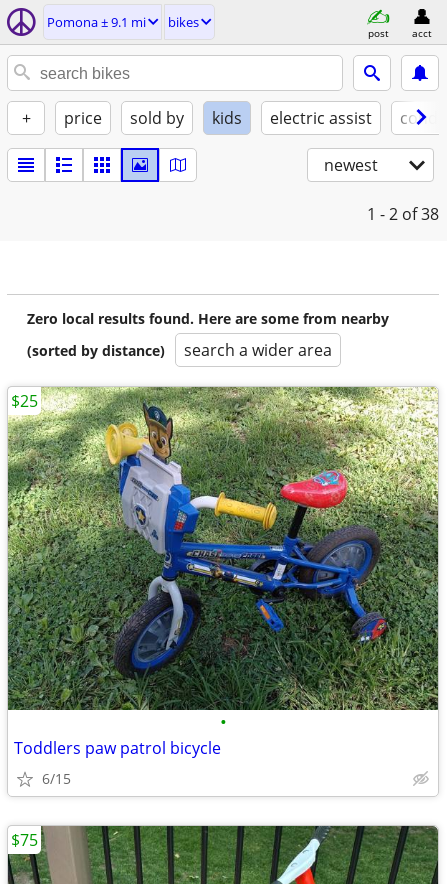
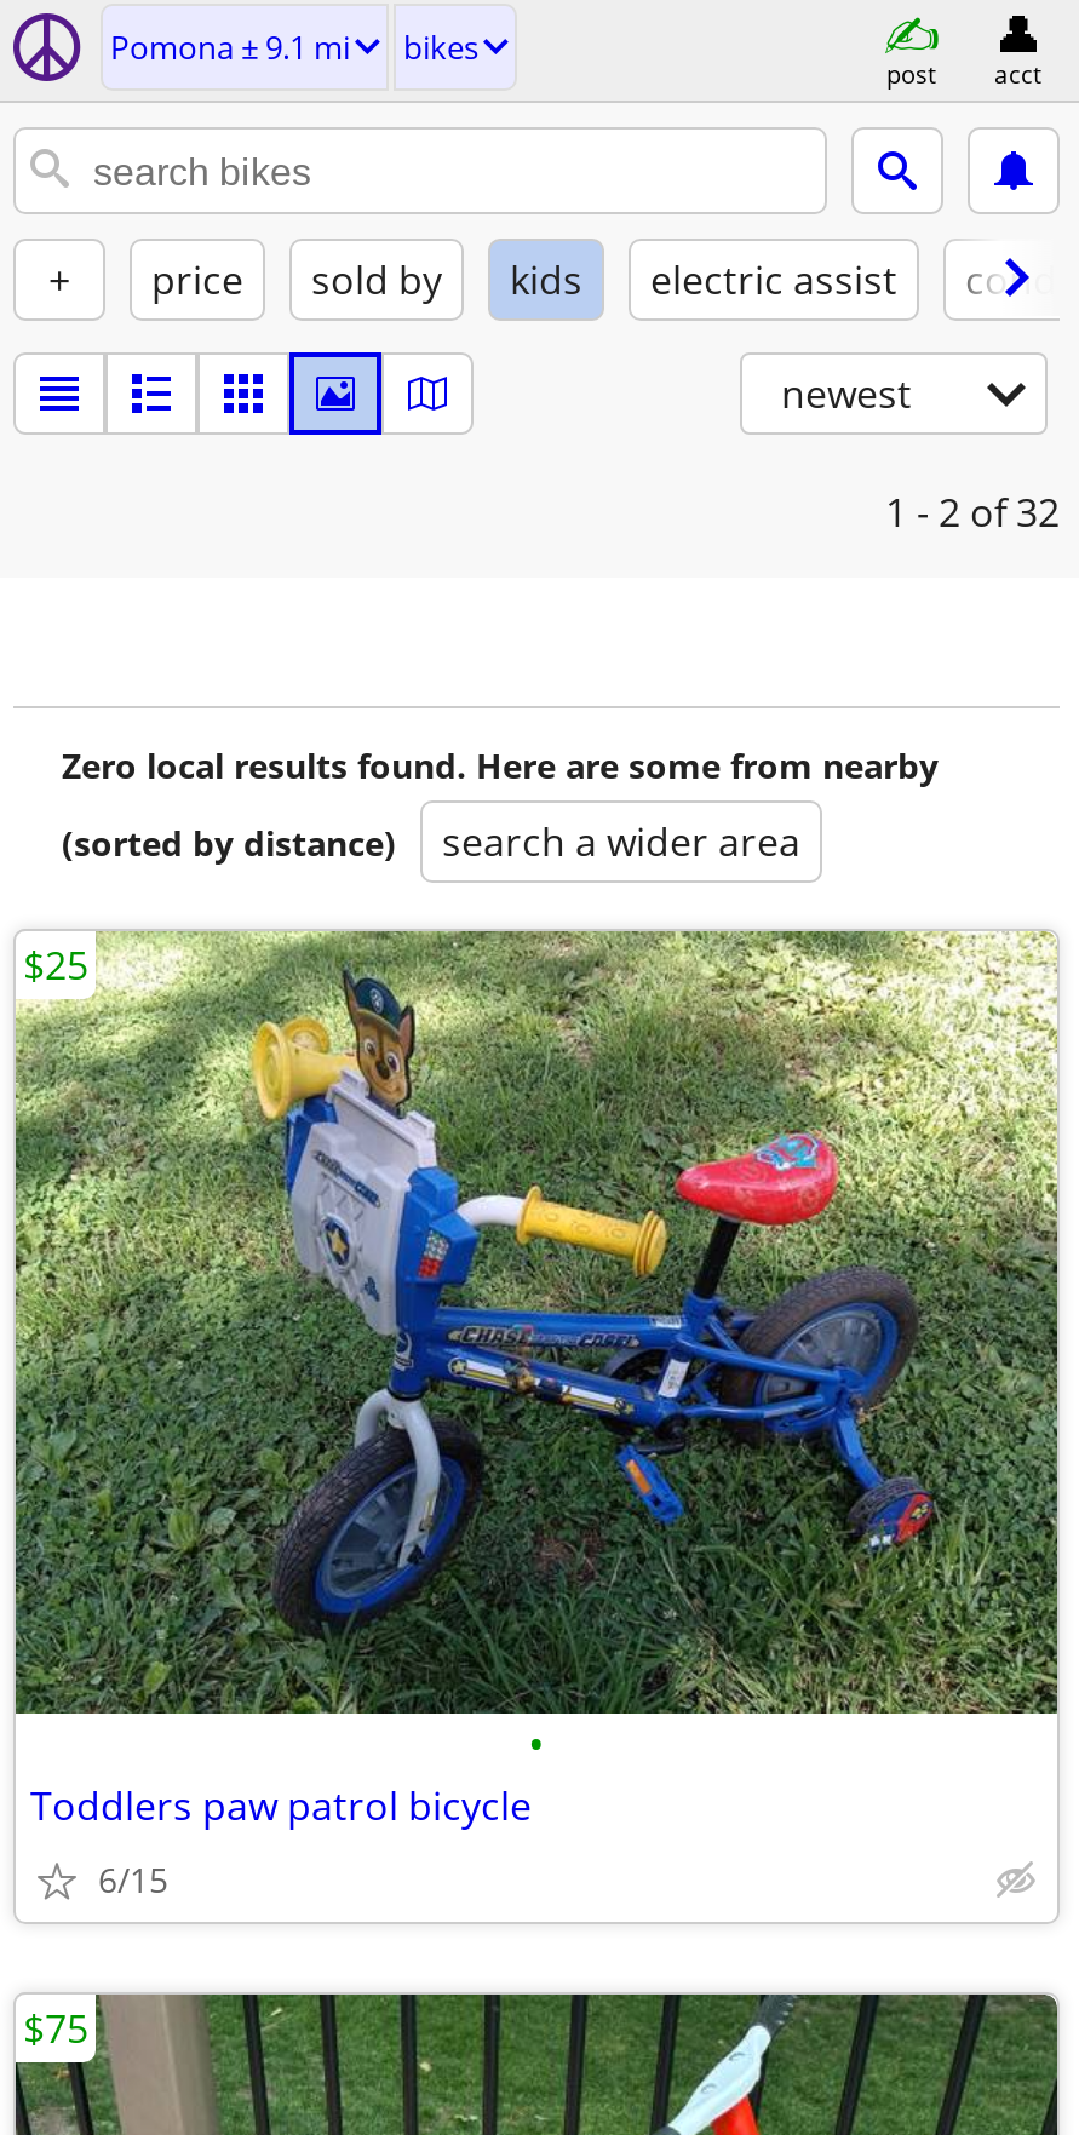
- 1 - 2 of 38
+ 1 - 2 of 32
